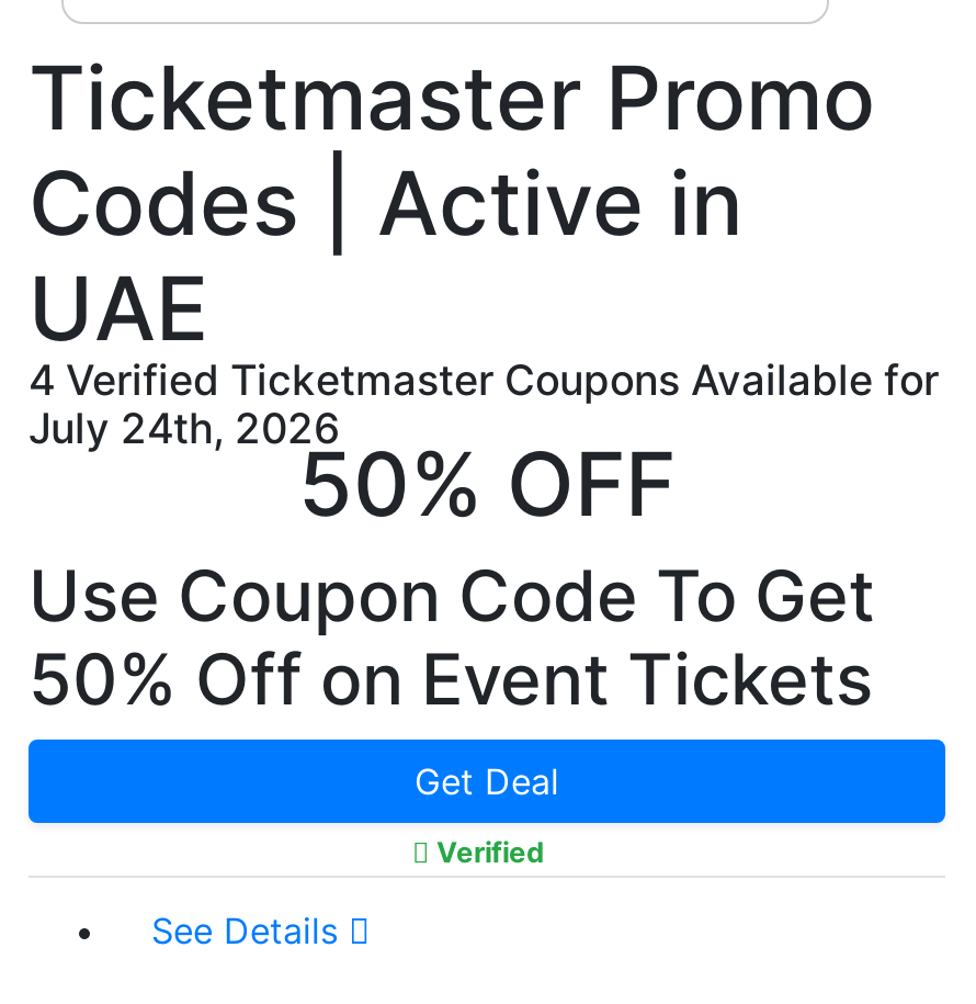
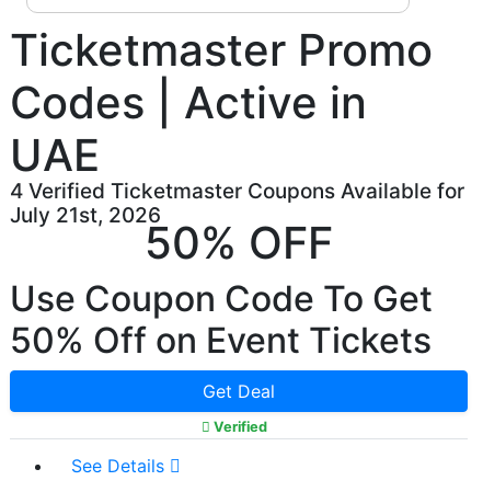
- July 24th, 2026
+ July 21st, 2026
